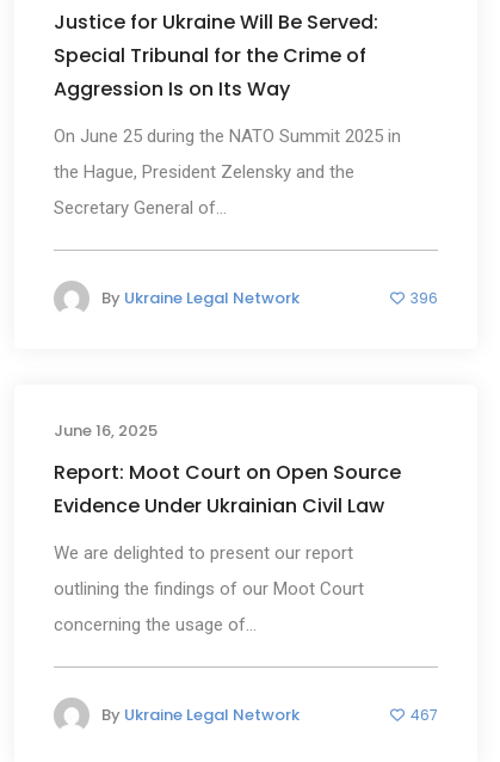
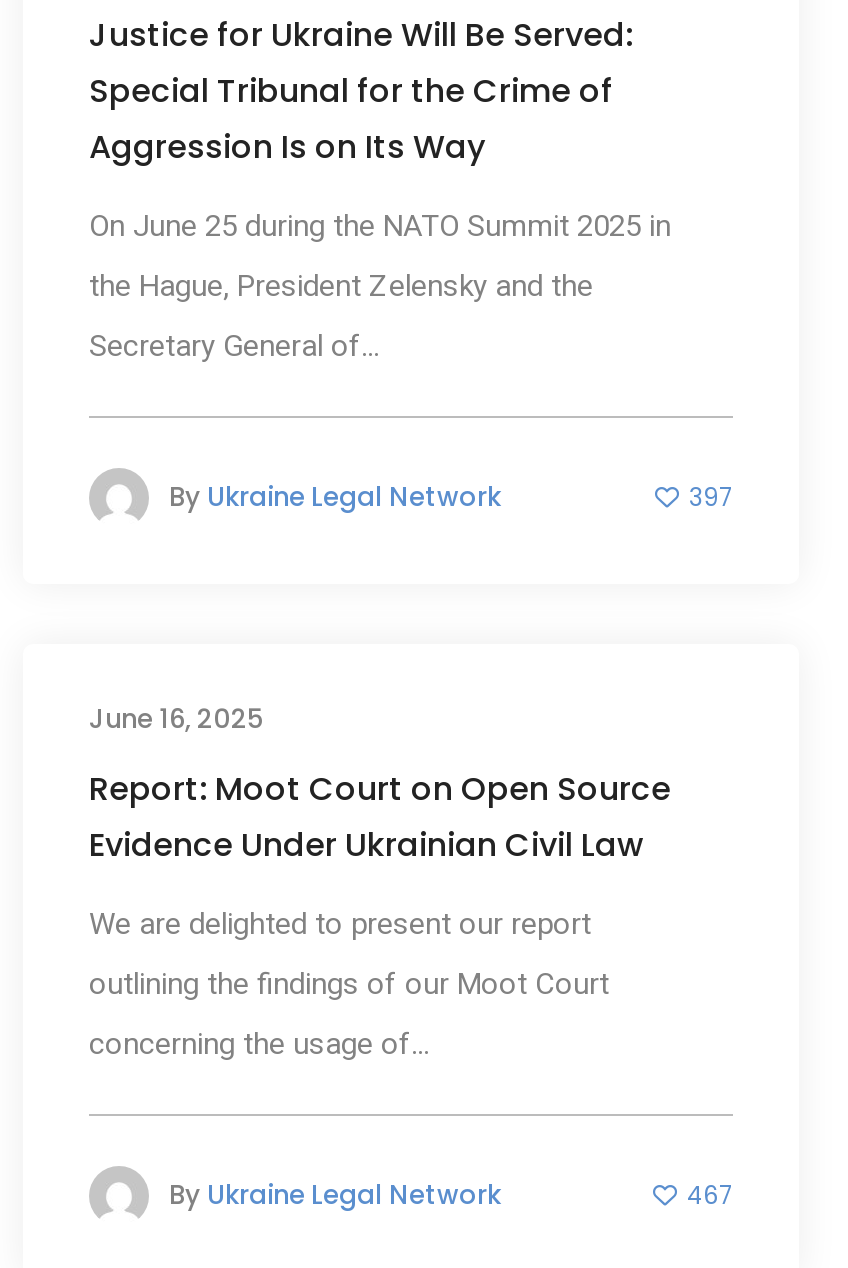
- 396
+ 397
